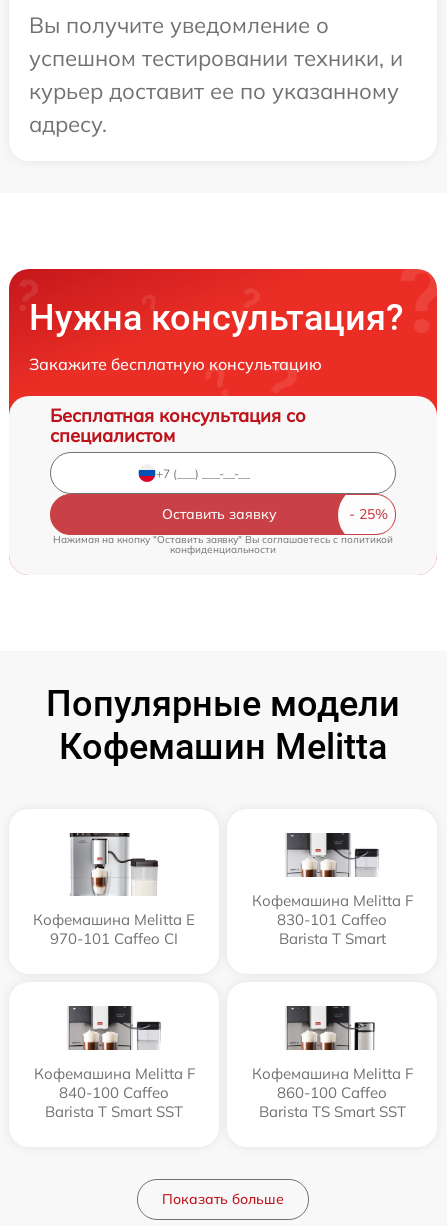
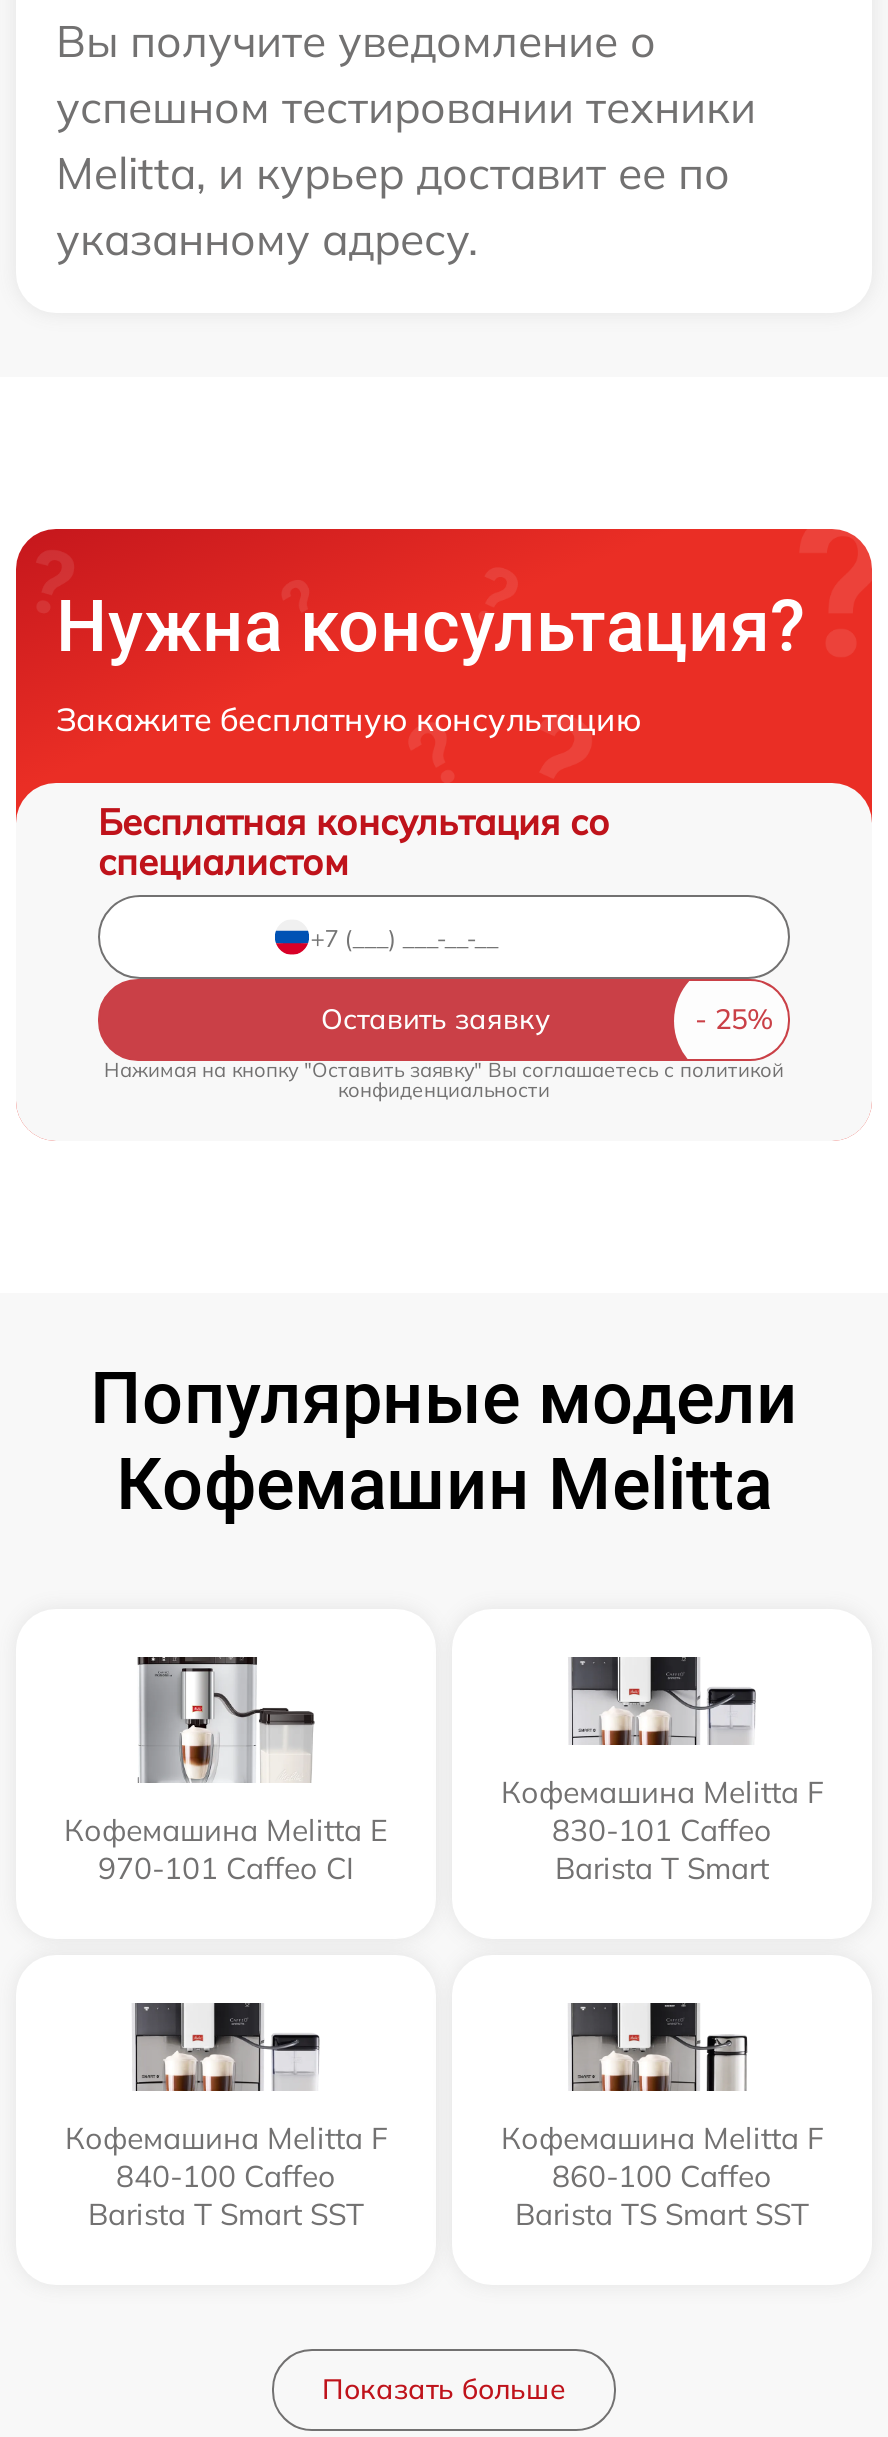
- успешном тестировании техники, и
- курьер доставит ее по указанному
- адресу.
+ успешном тестировании техники
+ Melitta, и курьер доставит ее по
+ указанному адресу.
